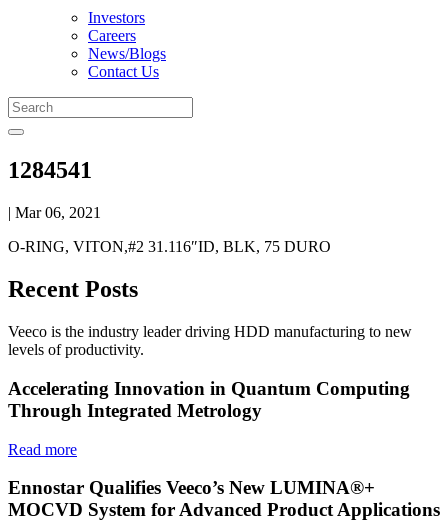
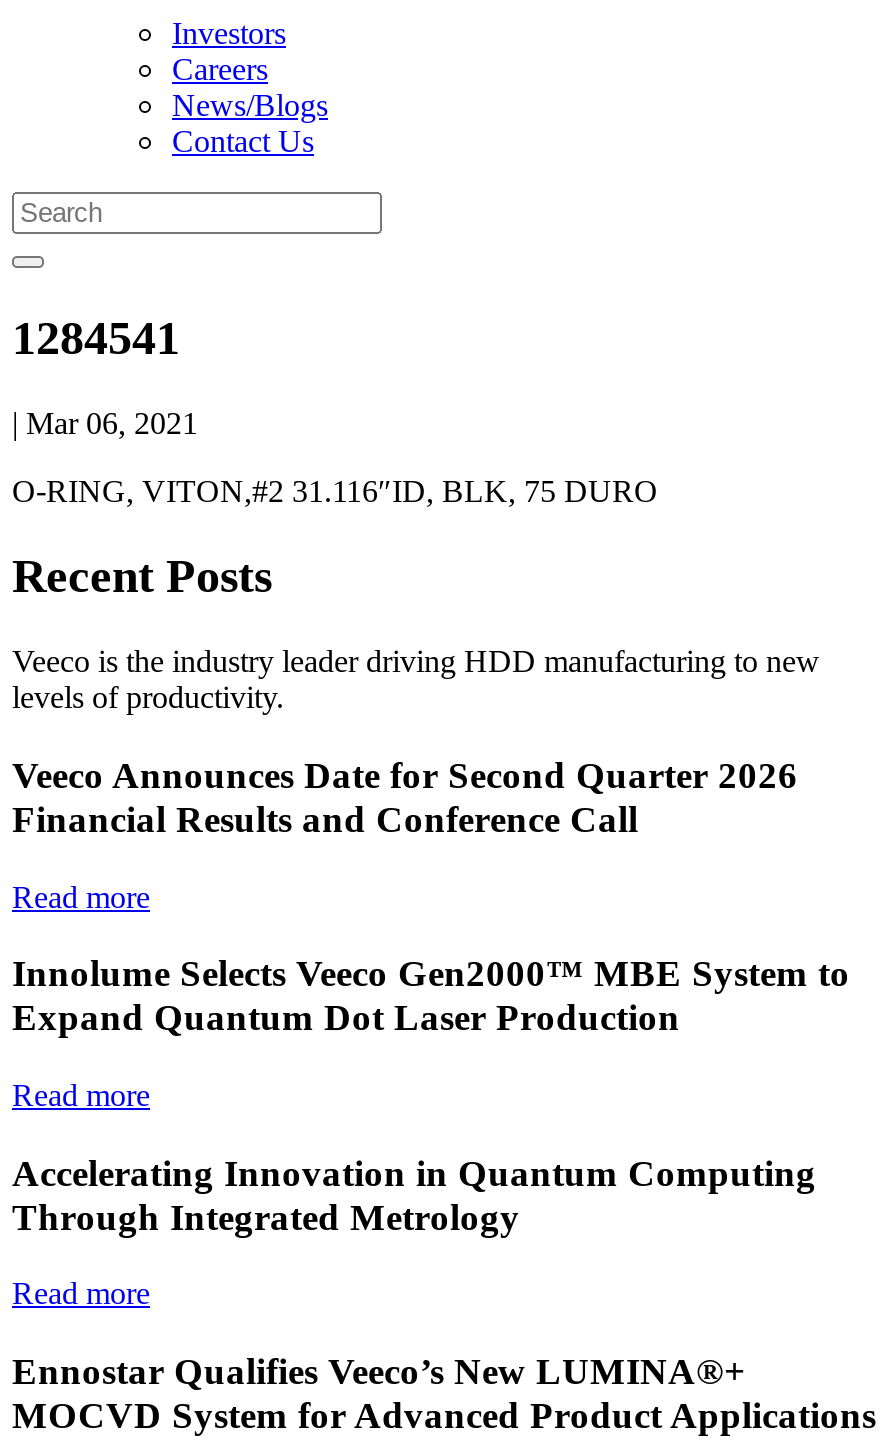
+ Veeco Announces Date for Second Quarter 2026
+ Financial Results and Conference Call
+ Read more
+ Innolume Selects Veeco Gen2000™ MBE System to
+ Expand Quantum Dot Laser Production
+ Read more
